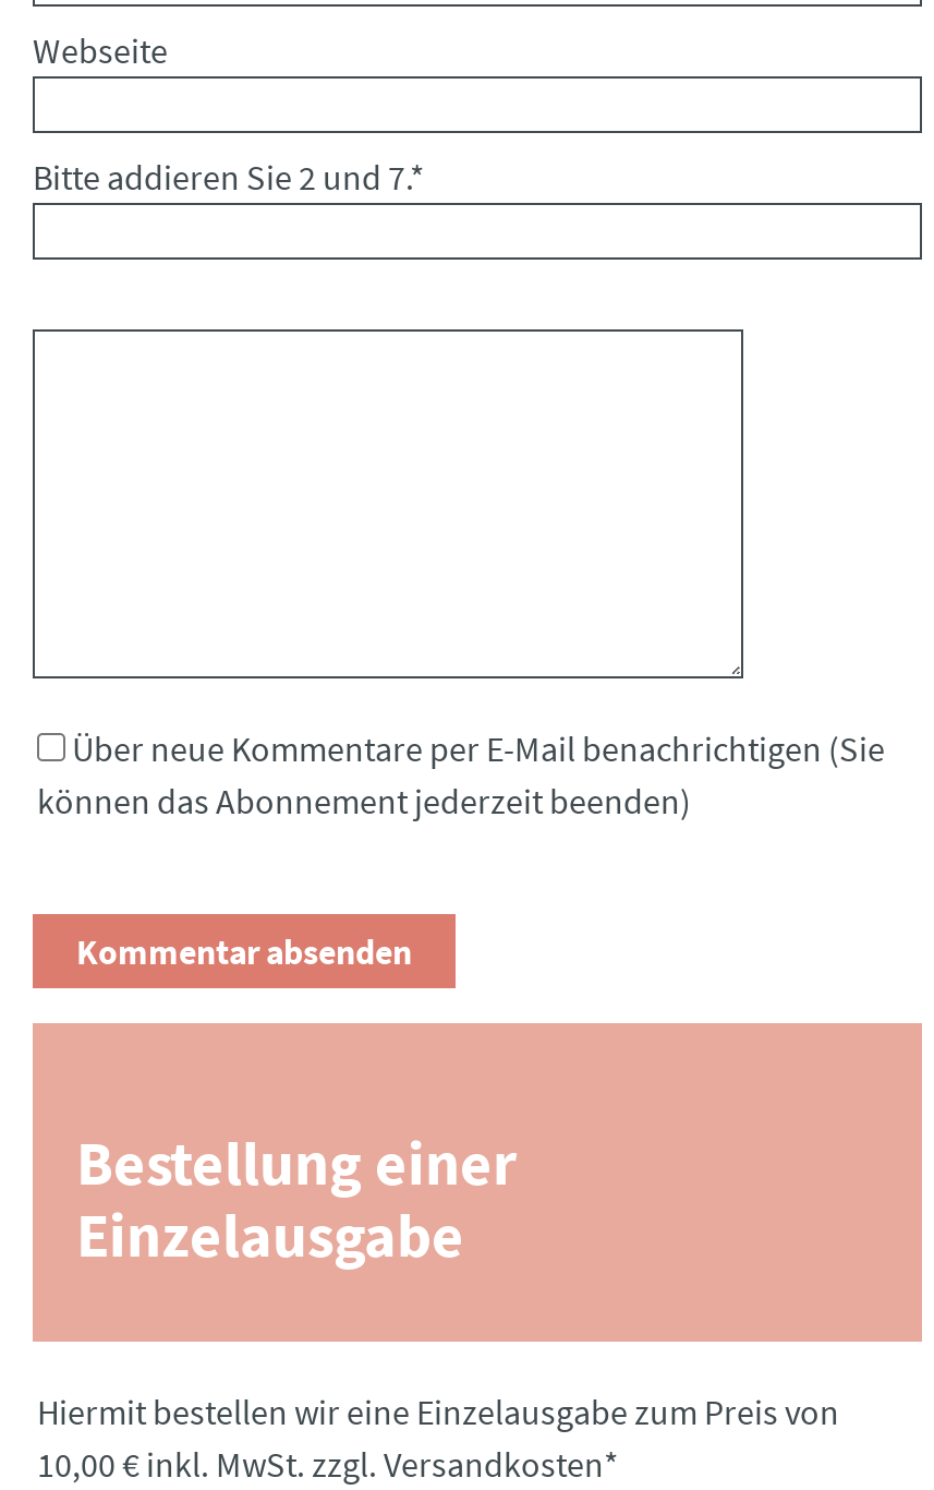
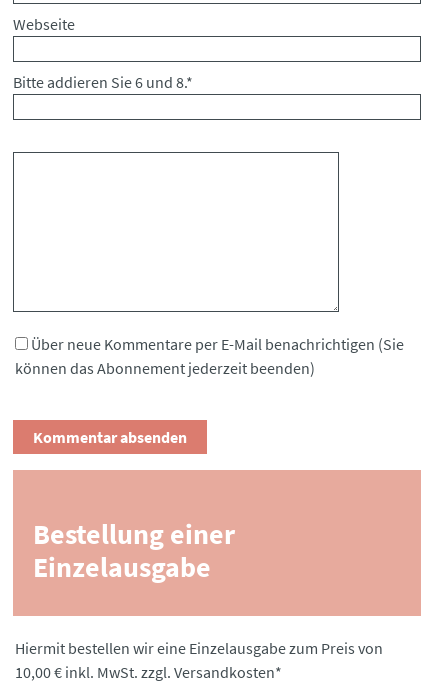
- Bitte addieren Sie 2 und 7.*
+ Bitte addieren Sie 6 und 8.*
